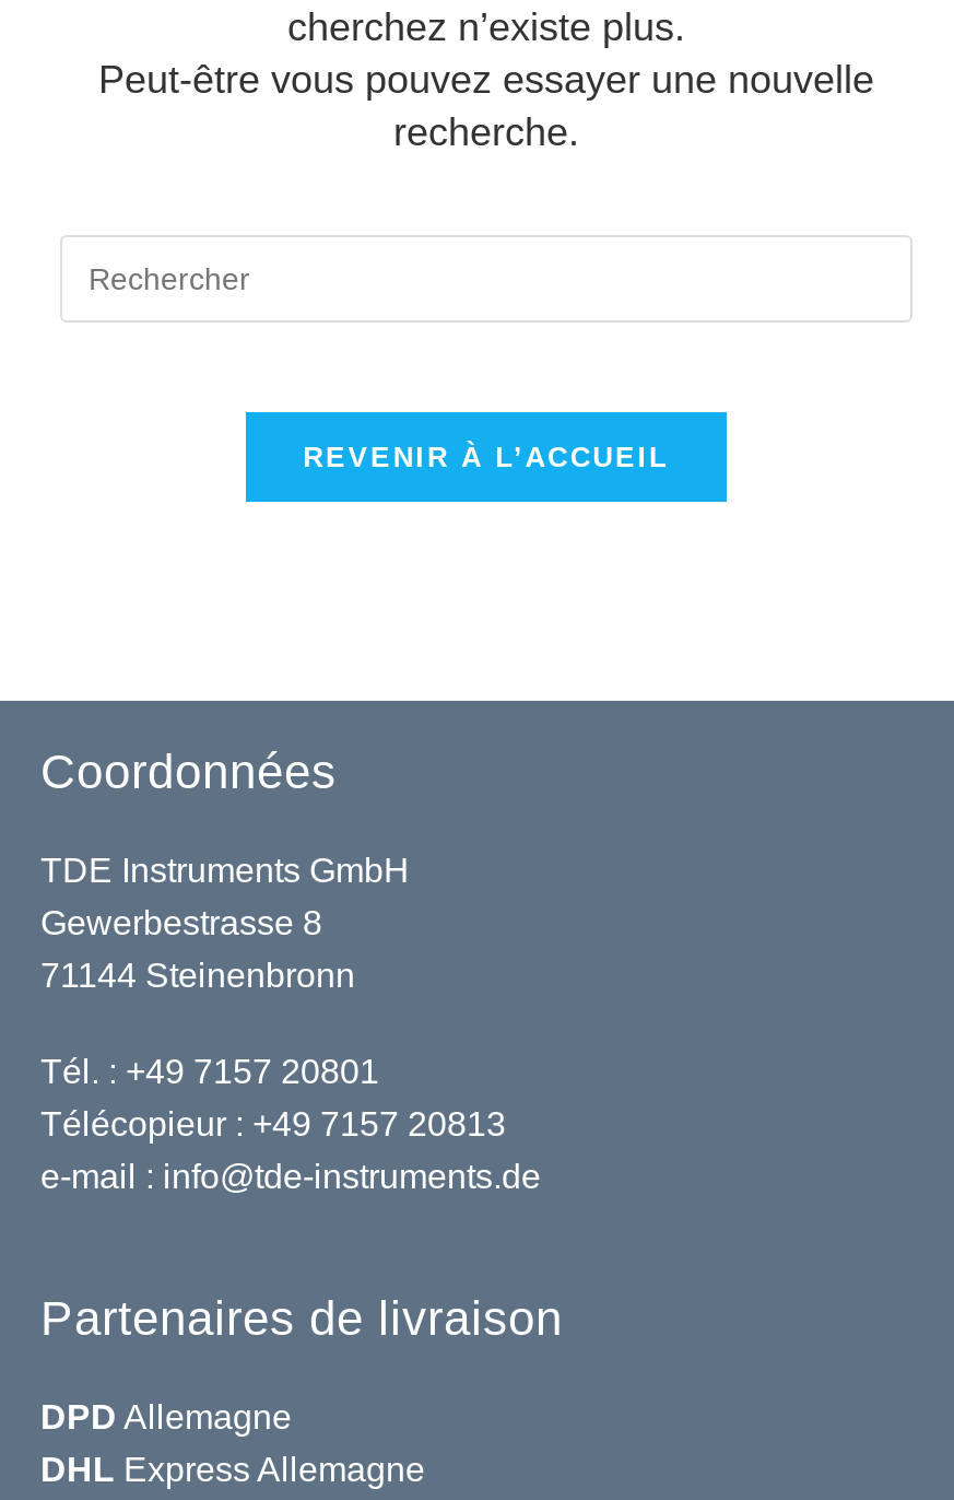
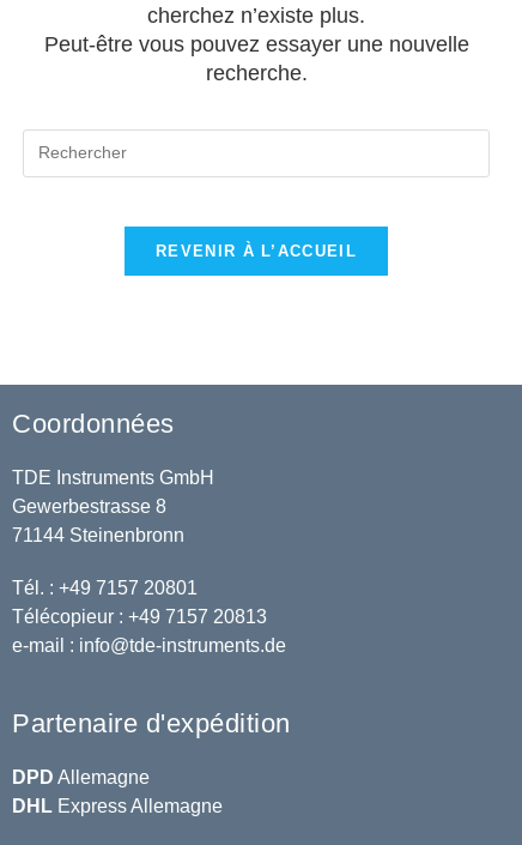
- Partenaires de livraison
+ Partenaire d'expédition
